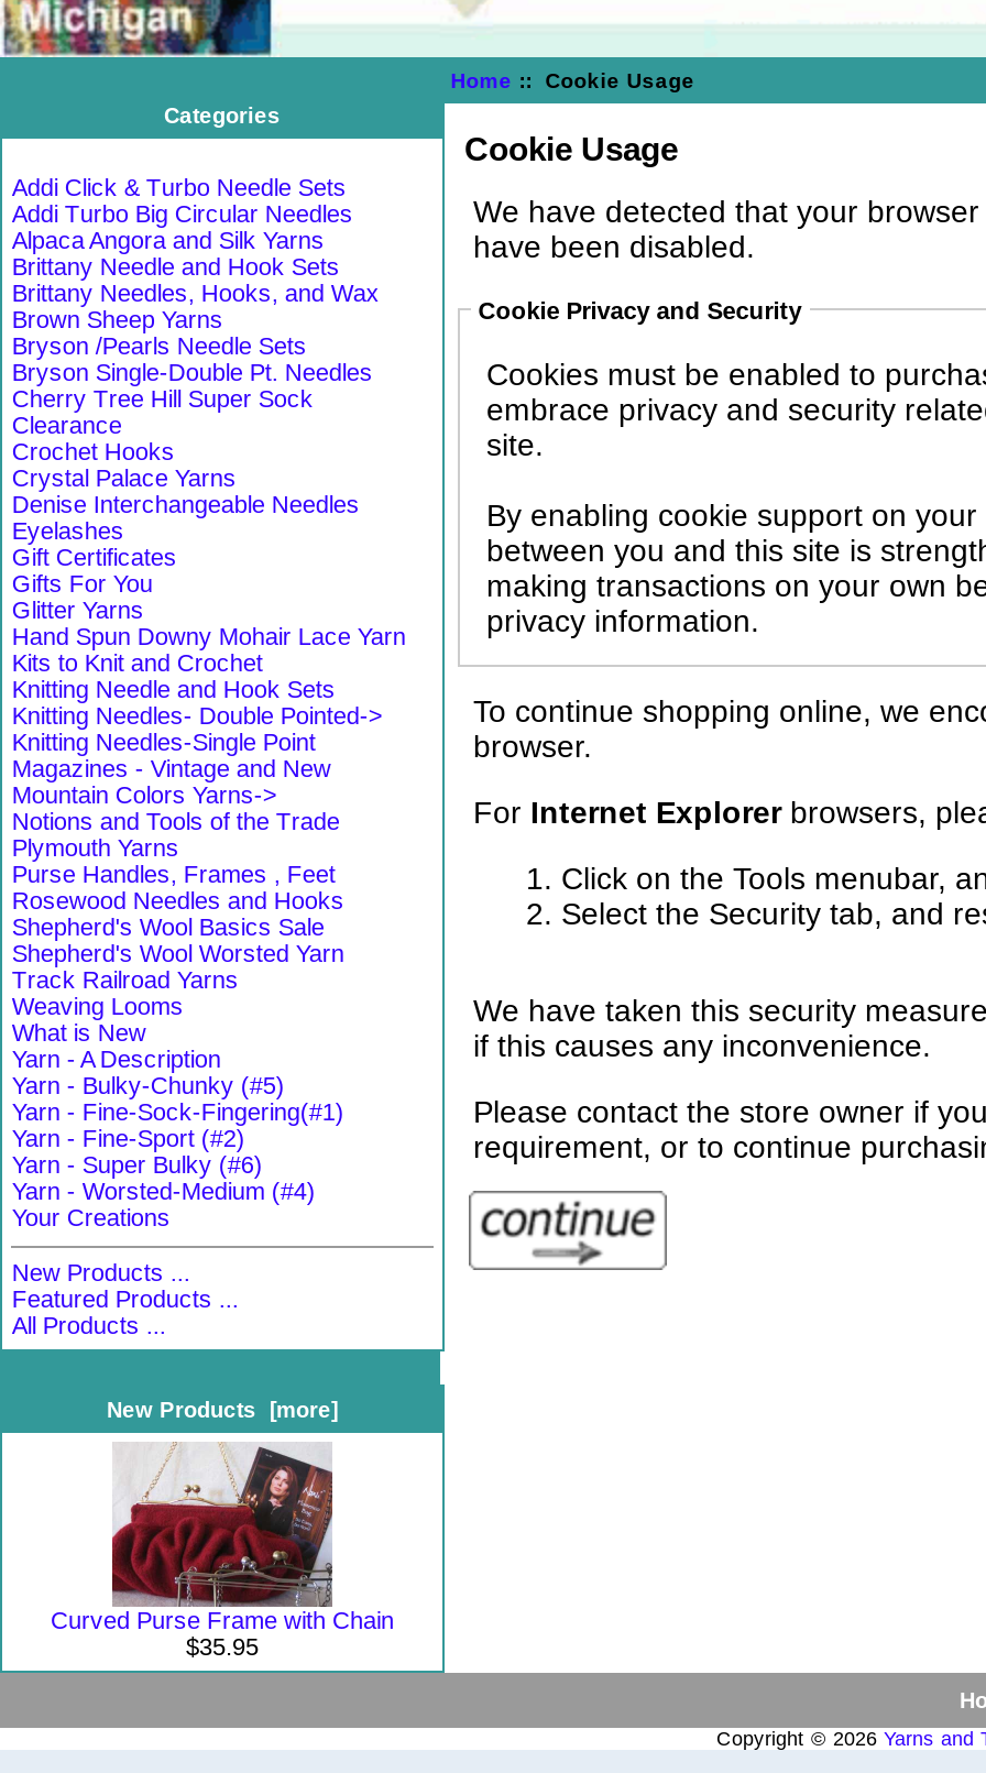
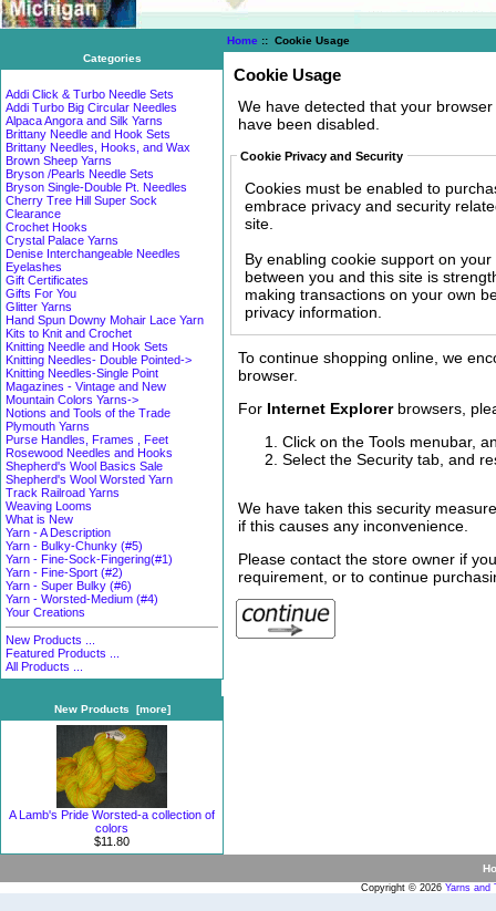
- [image]
- Curved Purse Frame with Chain
- $35.95
+ [image]
+ A Lamb's Pride Worsted-a collection of
+ colors
+ $11.80
